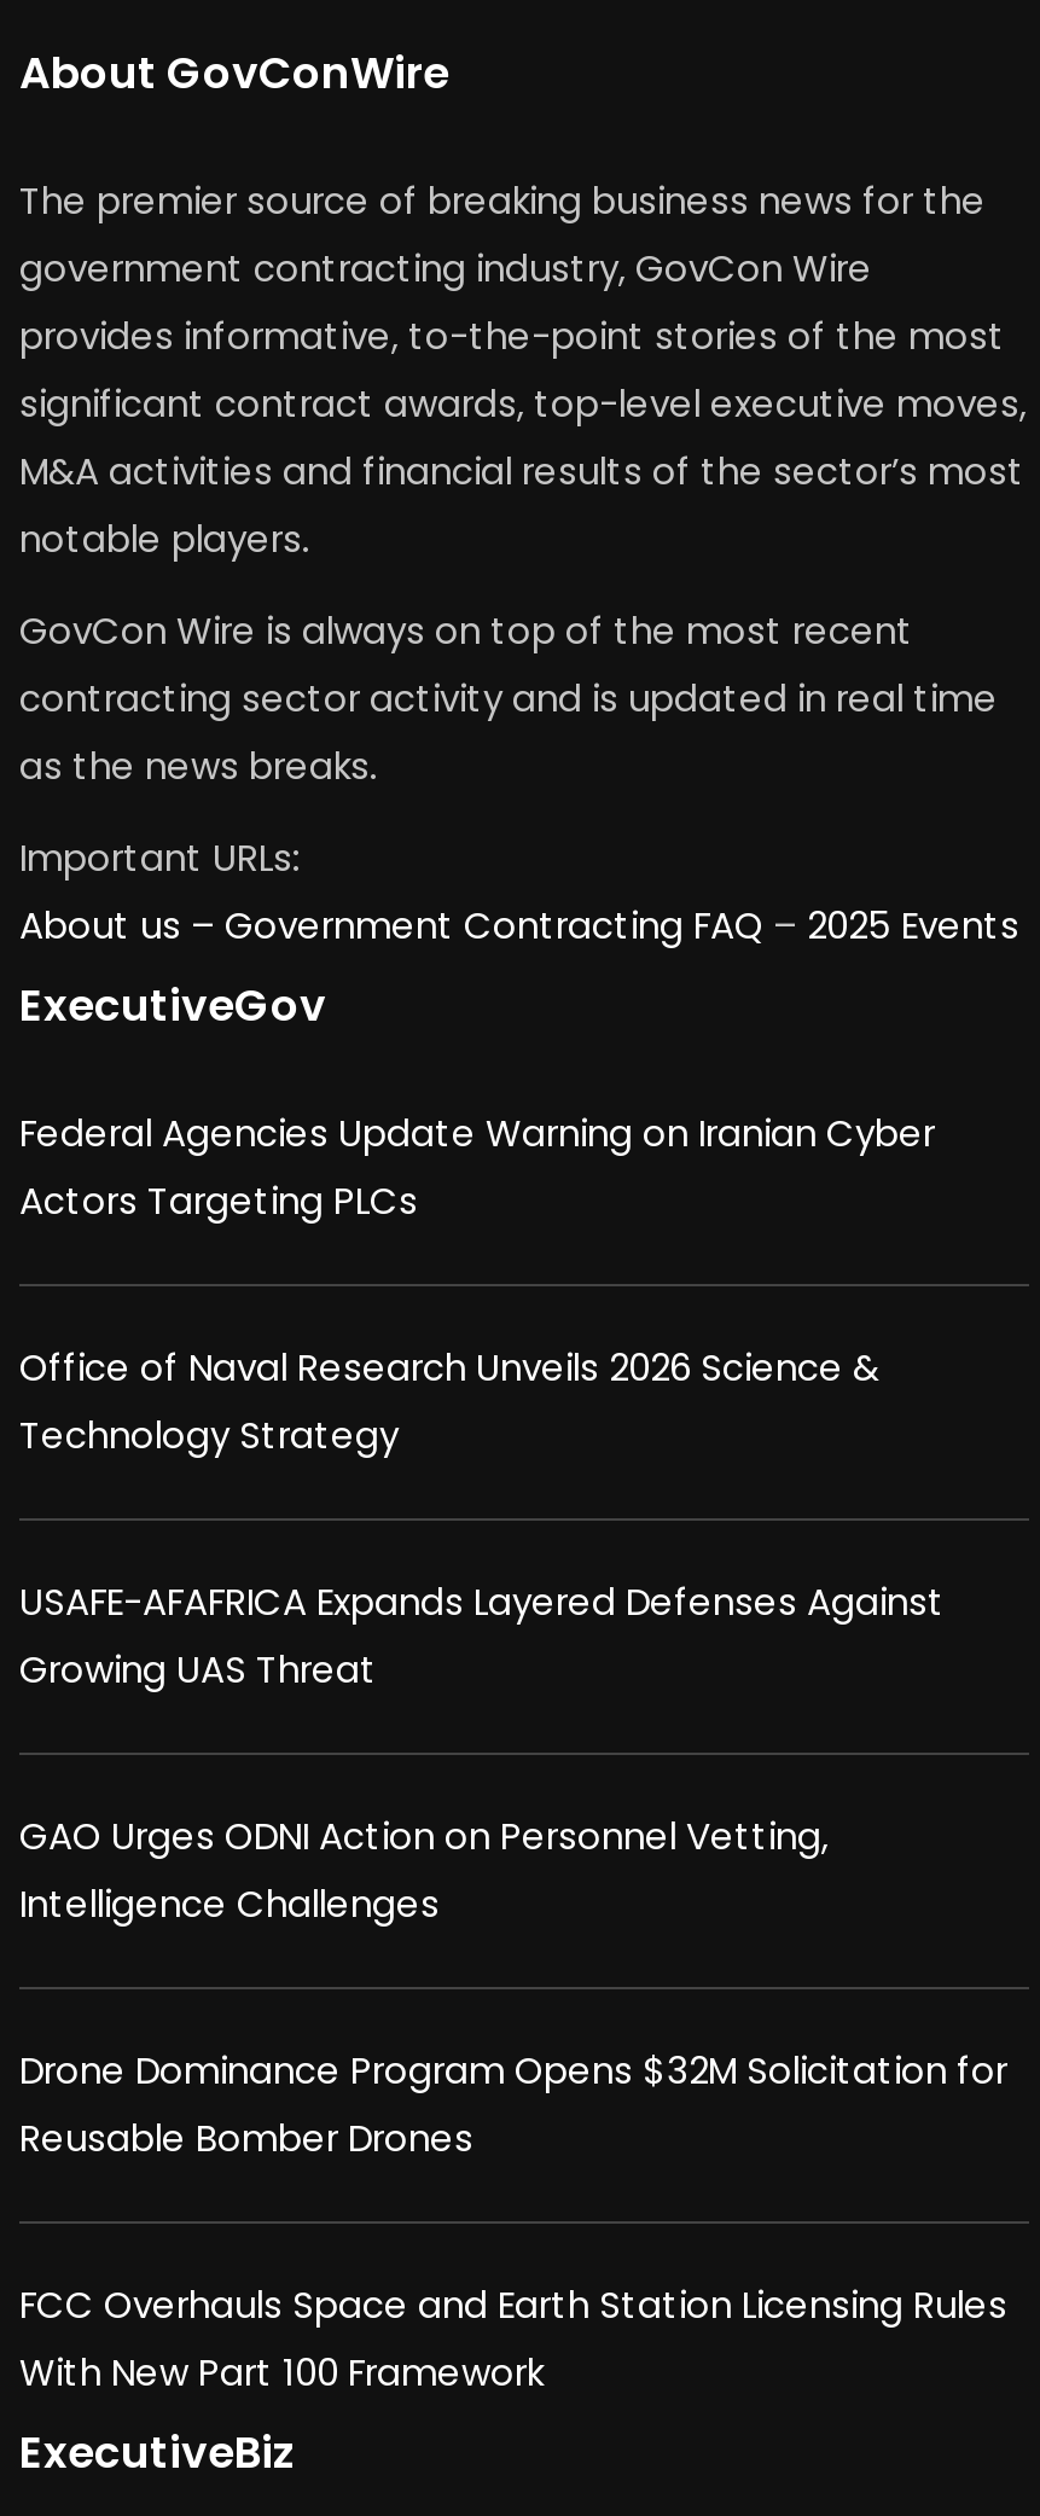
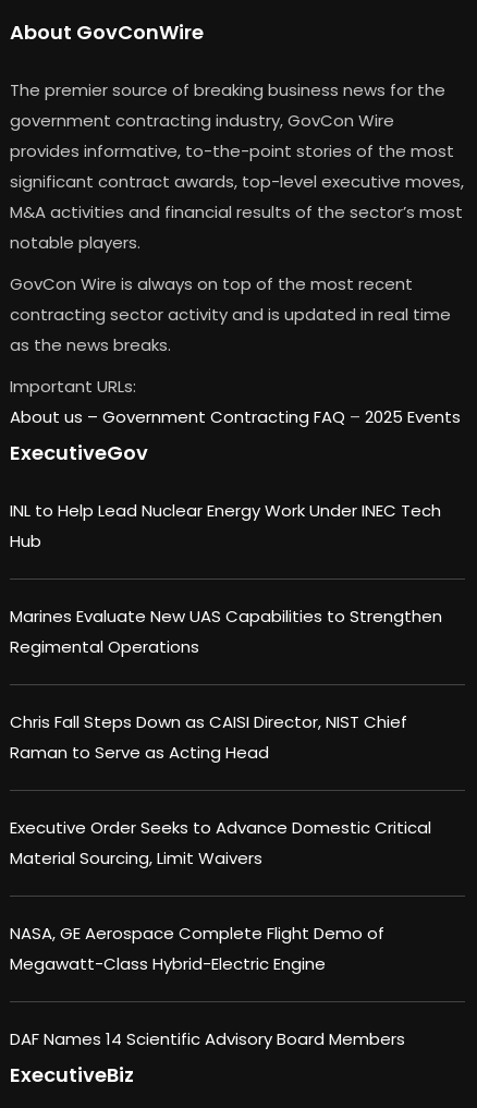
- Federal Agencies Update Warning on Iranian Cyber
- Actors Targeting PLCs
+ INL to Help Lead Nuclear Energy Work Under INEC Tech
+ Hub

- Office of Naval Research Unveils 2026 Science &
- Technology Strategy
+ Marines Evaluate New UAS Capabilities to Strengthen
+ Regimental Operations

- USAFE-AFAFRICA Expands Layered Defenses Against
- Growing UAS Threat
+ Chris Fall Steps Down as CAISI Director, NIST Chief
+ Raman to Serve as Acting Head

- GAO Urges ODNI Action on Personnel Vetting,
- Intelligence Challenges
+ Executive Order Seeks to Advance Domestic Critical
+ Material Sourcing, Limit Waivers

- Drone Dominance Program Opens $32M Solicitation for
- Reusable Bomber Drones
+ NASA, GE Aerospace Complete Flight Demo of
+ Megawatt-Class Hybrid-Electric Engine

- FCC Overhauls Space and Earth Station Licensing Rules
- With New Part 100 Framework
+ DAF Names 14 Scientific Advisory Board Members
